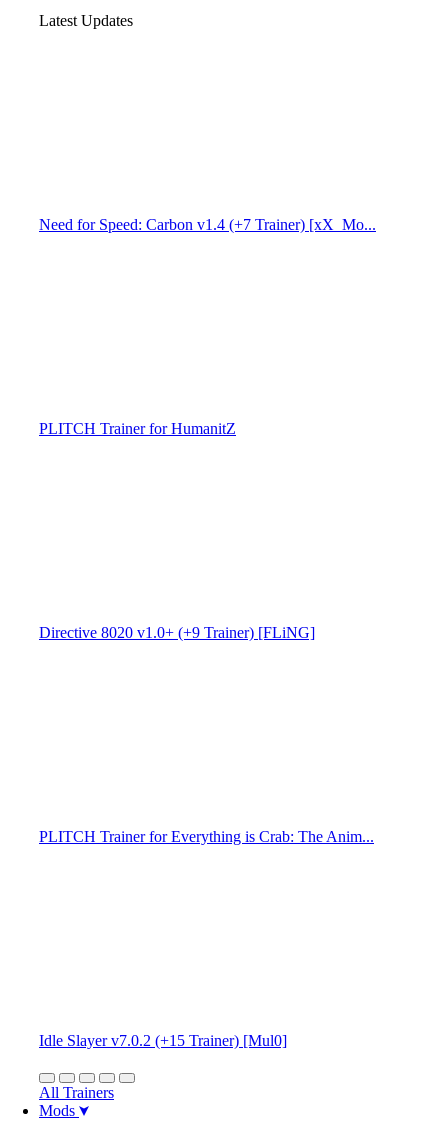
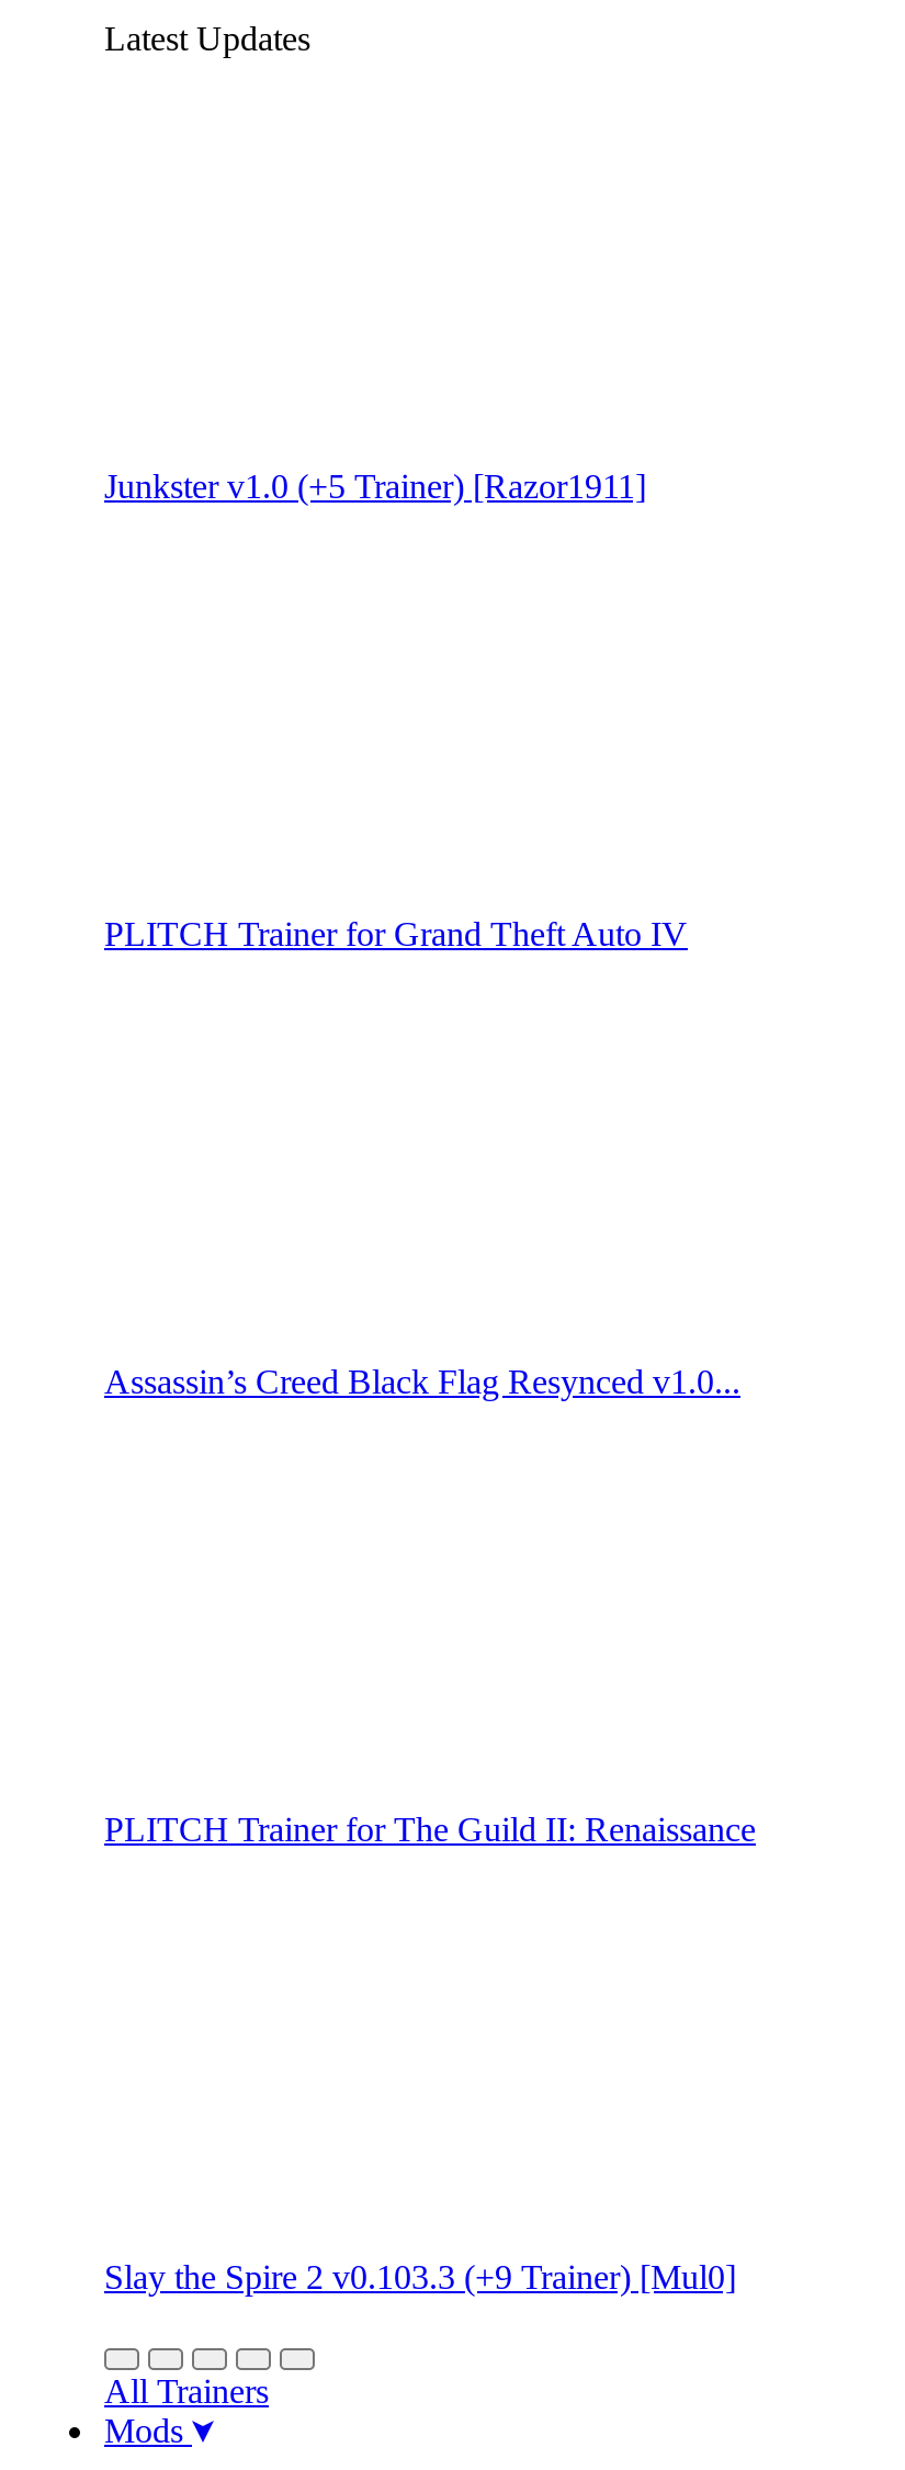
- Need for Speed: Carbon v1.4 (+7 Trainer) [xX_Mo...
+ Junkster v1.0 (+5 Trainer) [Razor1911]

- PLITCH Trainer for HumanitZ
+ PLITCH Trainer for Grand Theft Auto IV

- Directive 8020 v1.0+ (+9 Trainer) [FLiNG]
+ Assassin’s Creed Black Flag Resynced v1.0...

- PLITCH Trainer for Everything is Crab: The Anim...
+ PLITCH Trainer for The Guild II: Renaissance

- Idle Slayer v7.0.2 (+15 Trainer) [Mul0]
+ Slay the Spire 2 v0.103.3 (+9 Trainer) [Mul0]
